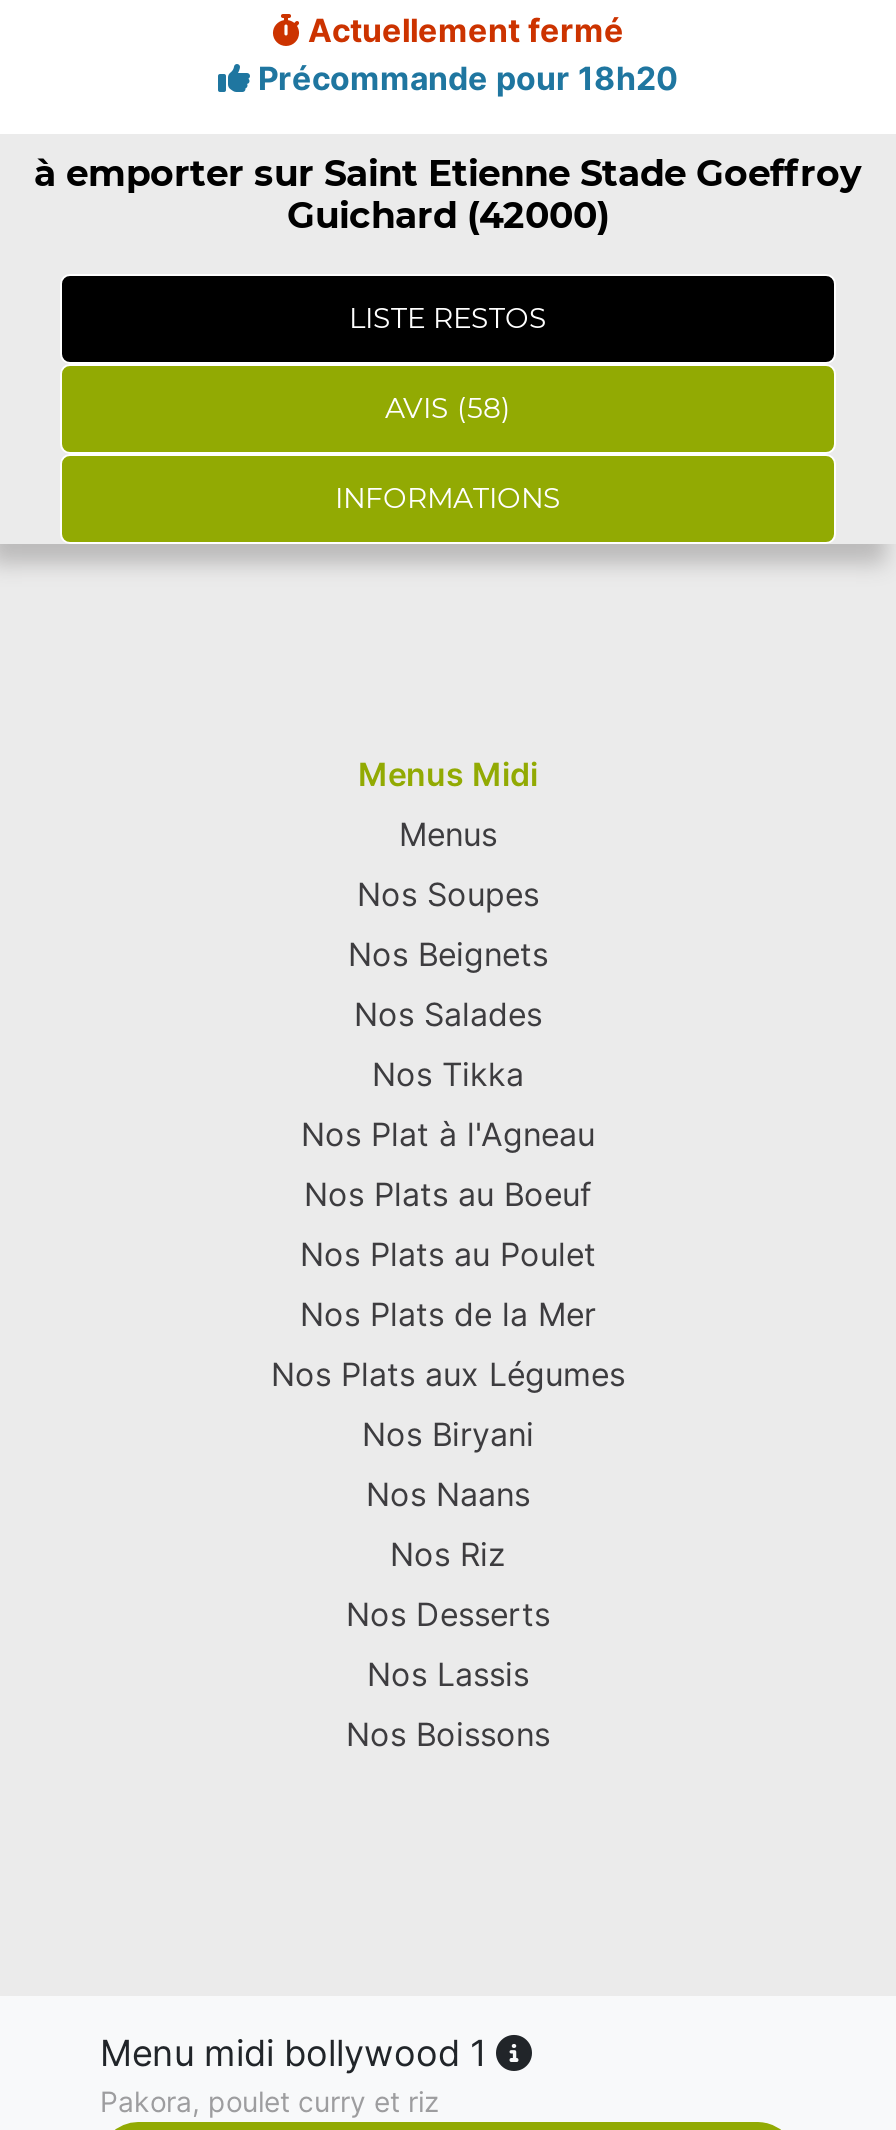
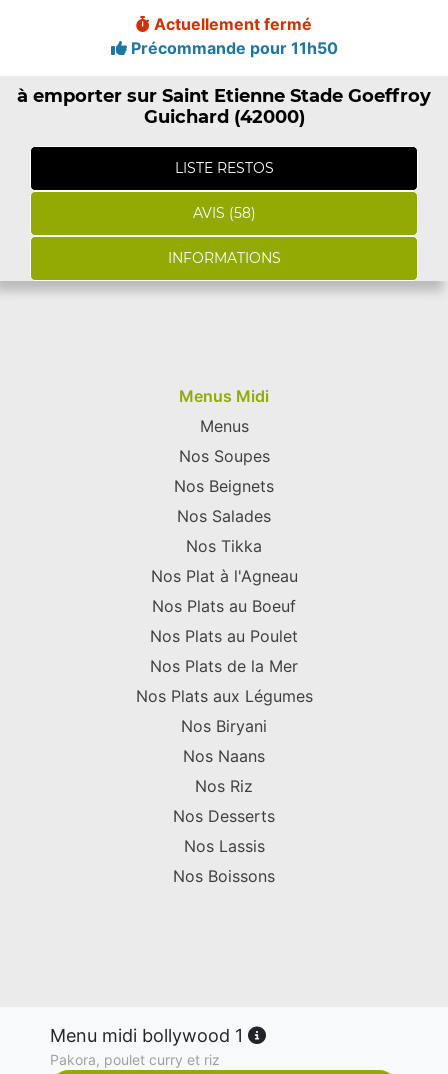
- Précommande pour 18h20
+ Précommande pour 11h50
